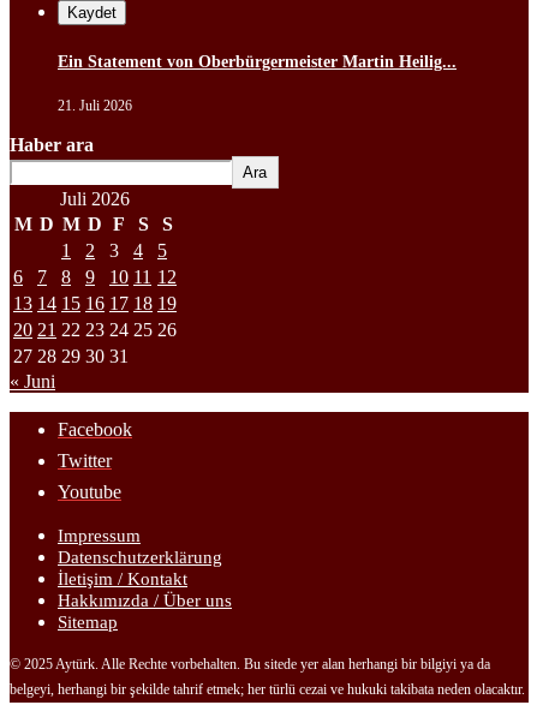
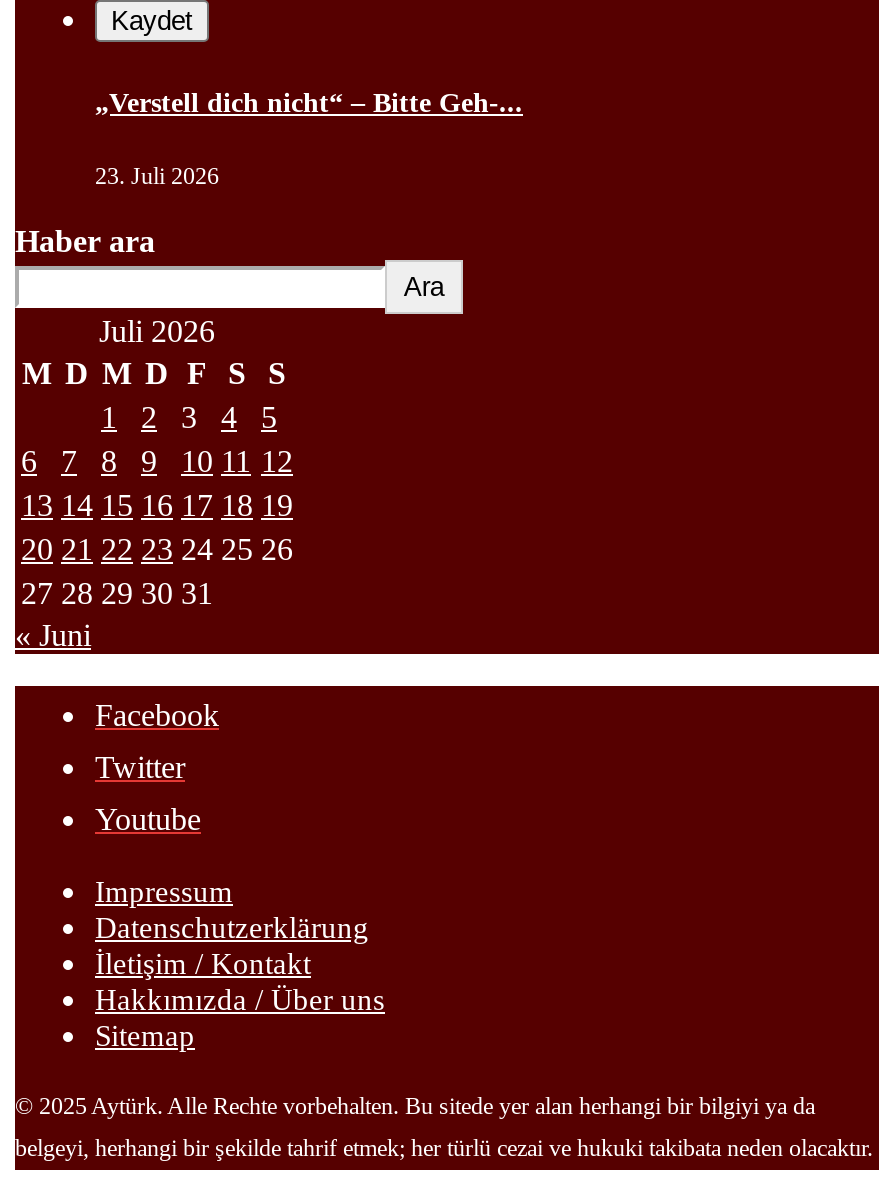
- Ein Statement von Oberbürgermeister Martin Heilig...
+ „Verstell dich nicht“ – Bitte Geh-...

- 21. Juli 2026
+ 23. Juli 2026
